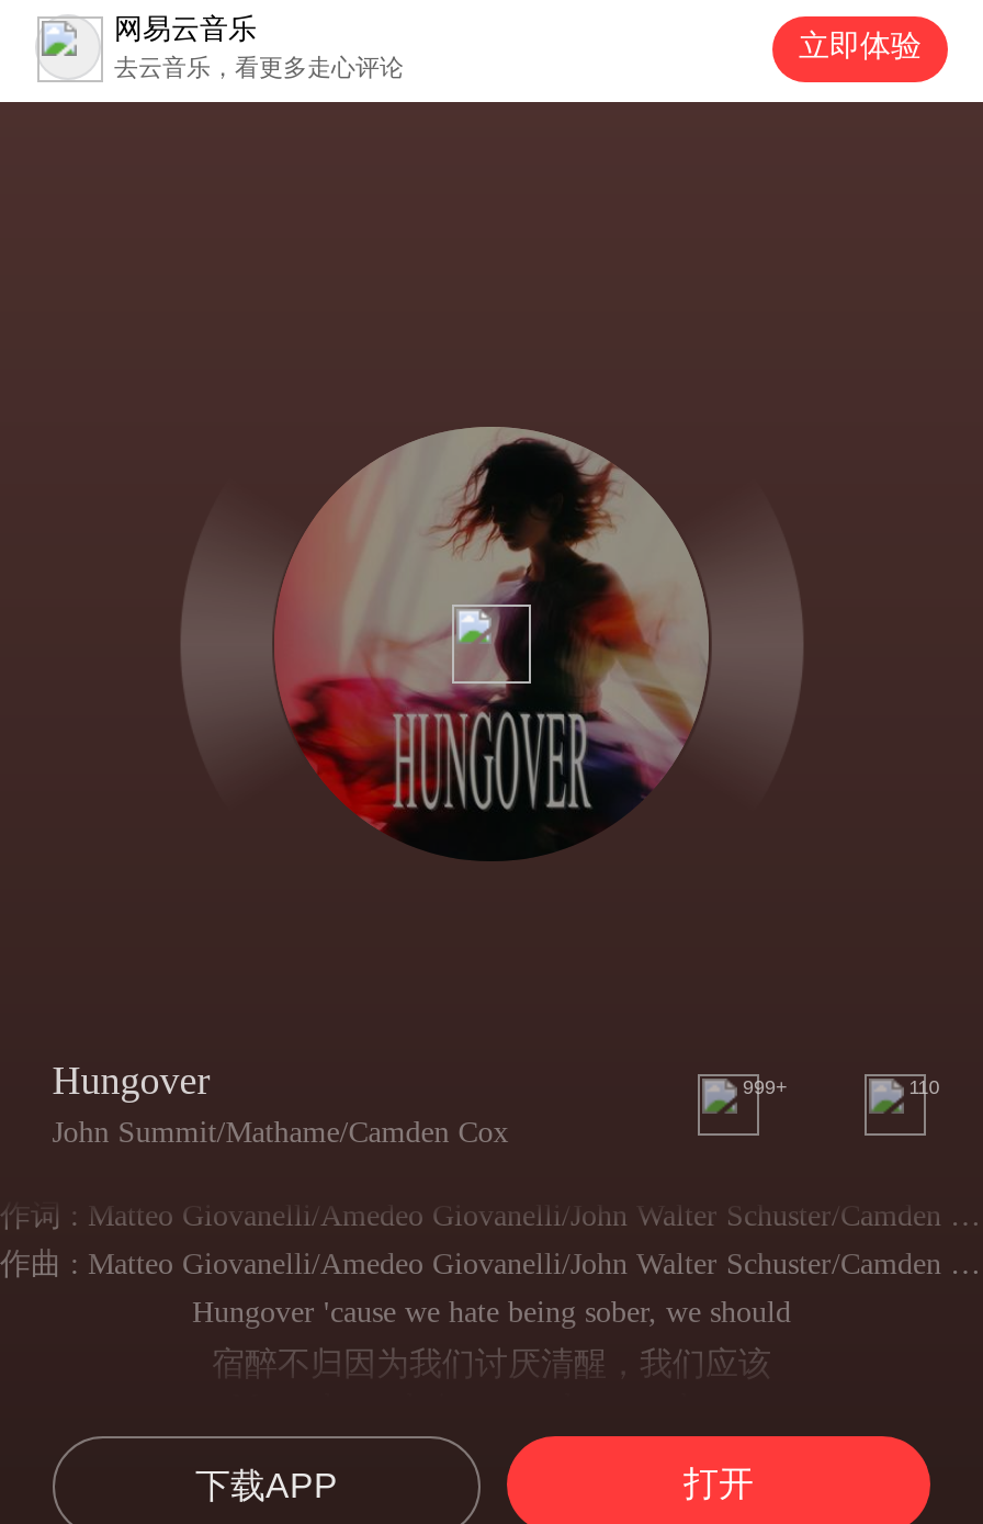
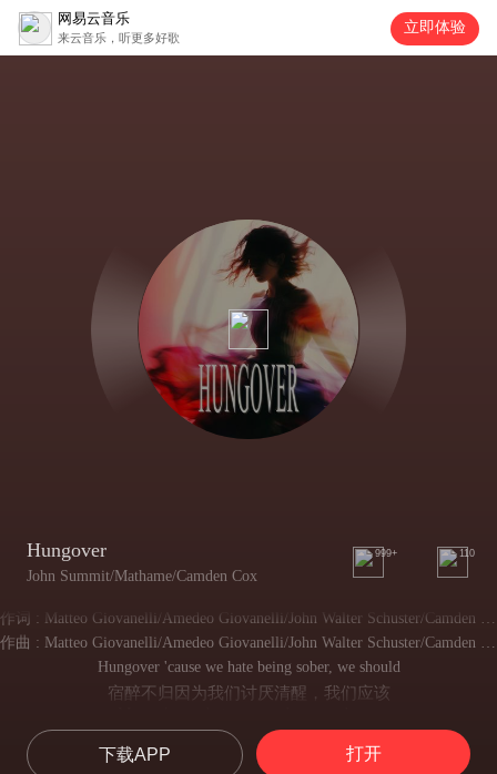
- 去云音乐，看更多走心评论
+ 来云音乐，听更多好歌
